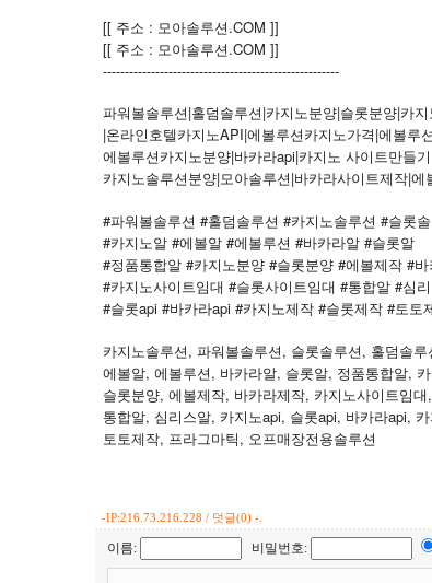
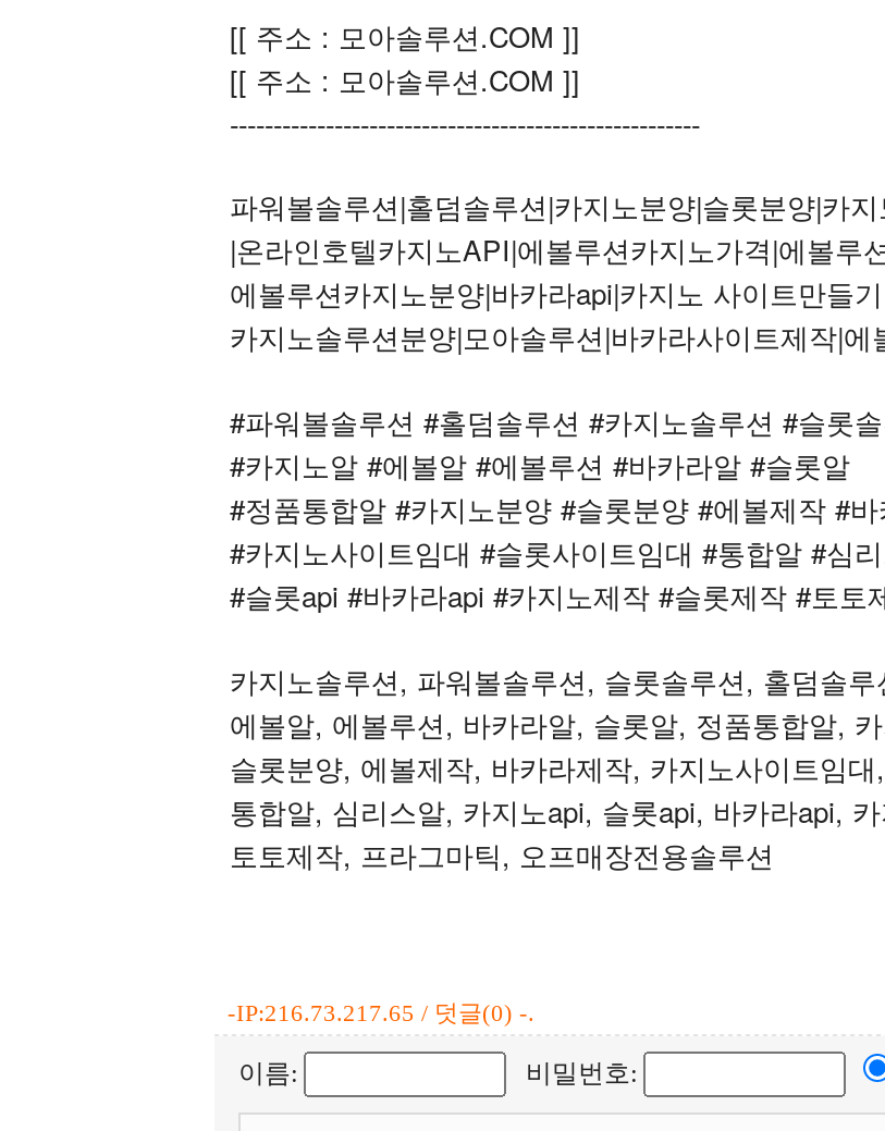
- -IP:216.73.216.228 / 덧글(0) -.
+ -IP:216.73.217.65 / 덧글(0) -.
